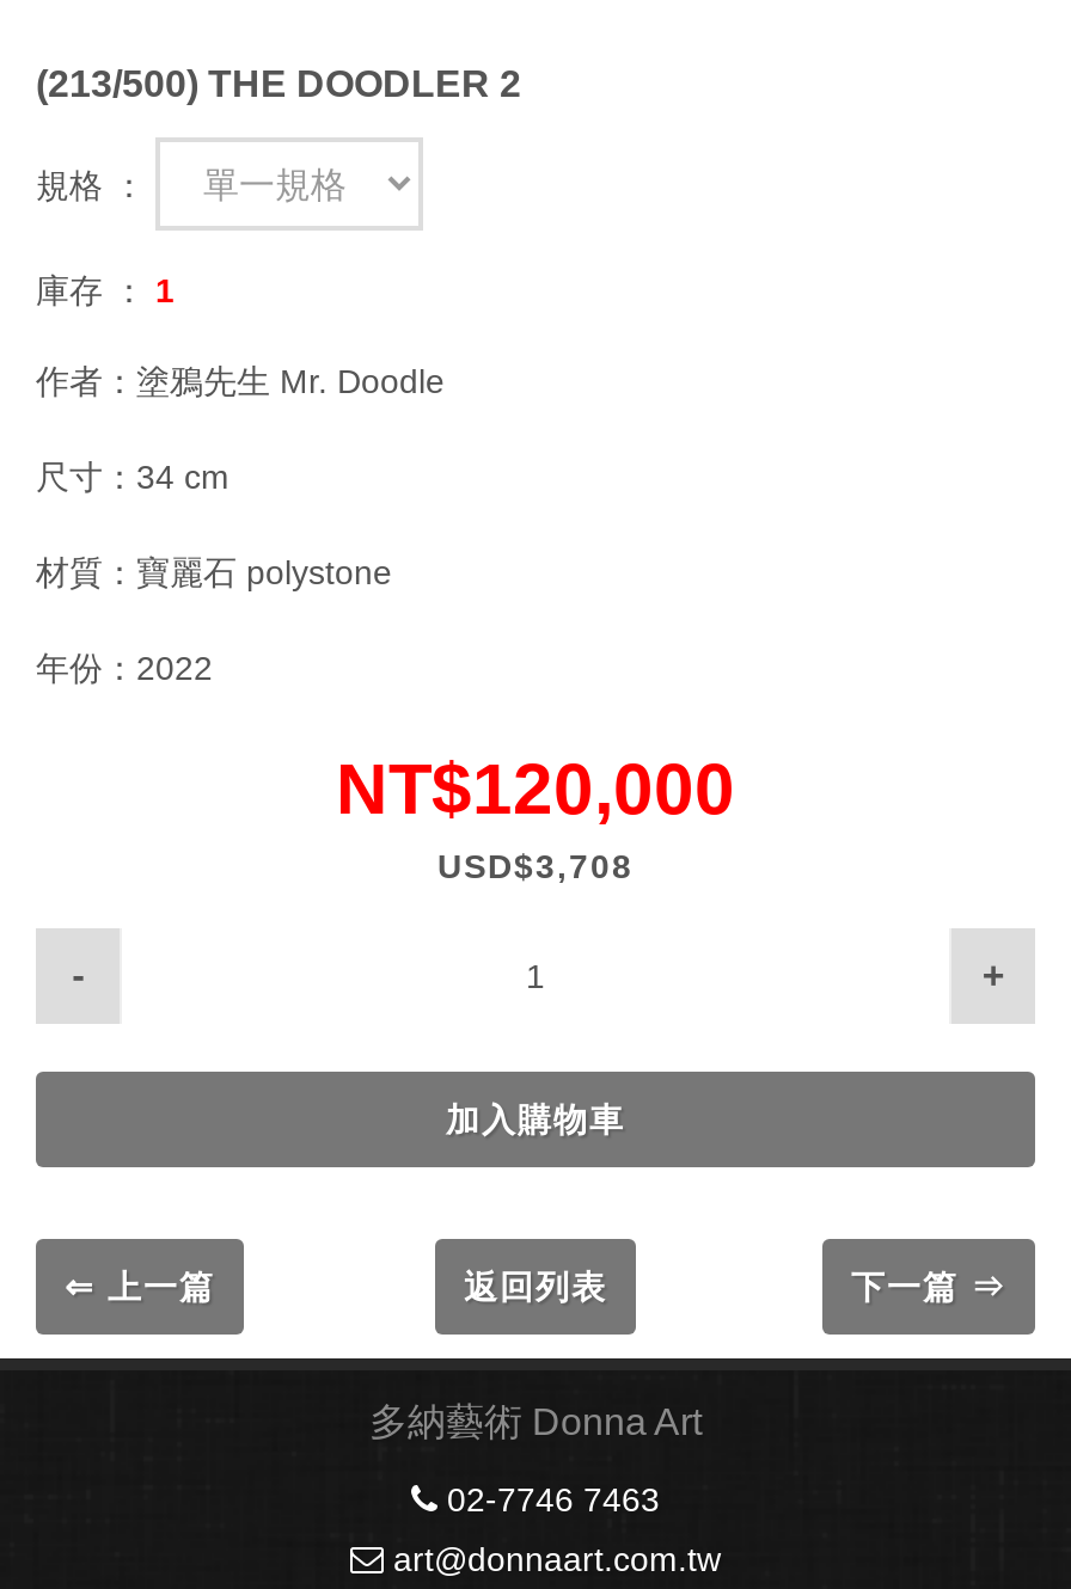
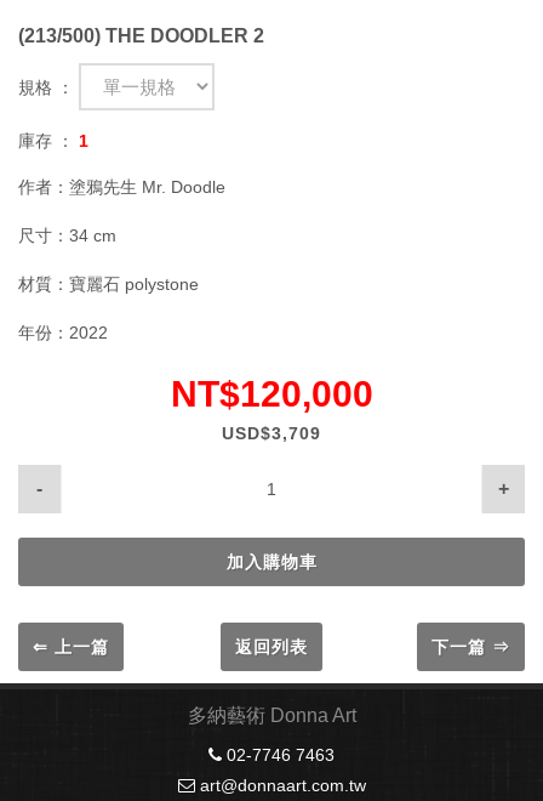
- USD$3,708
+ USD$3,709
